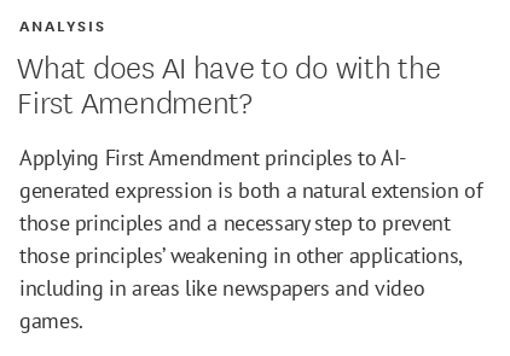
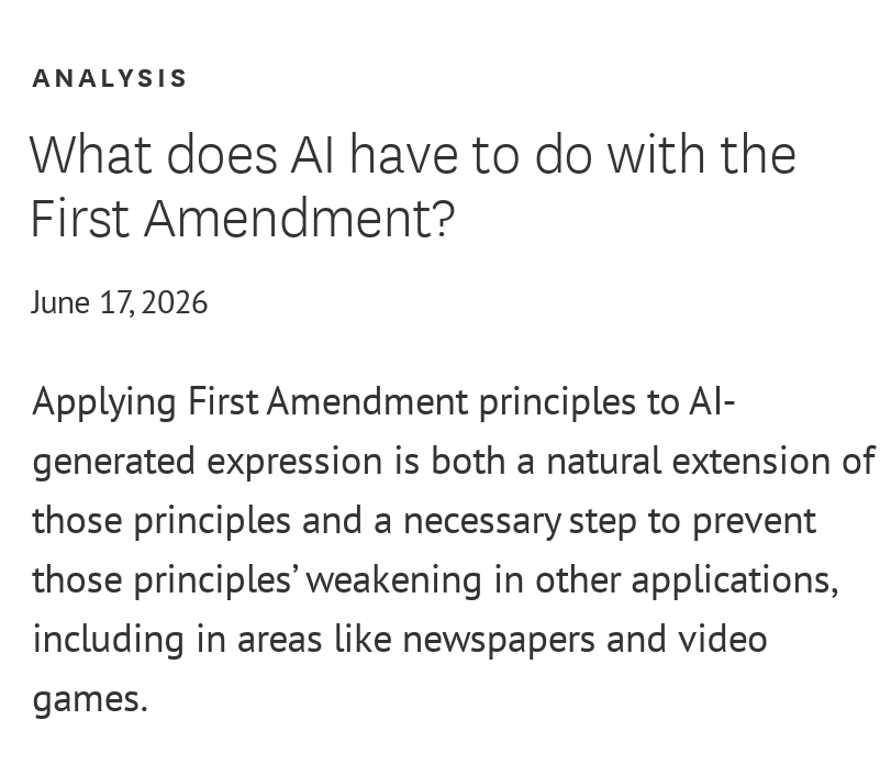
+ June 17, 2026
